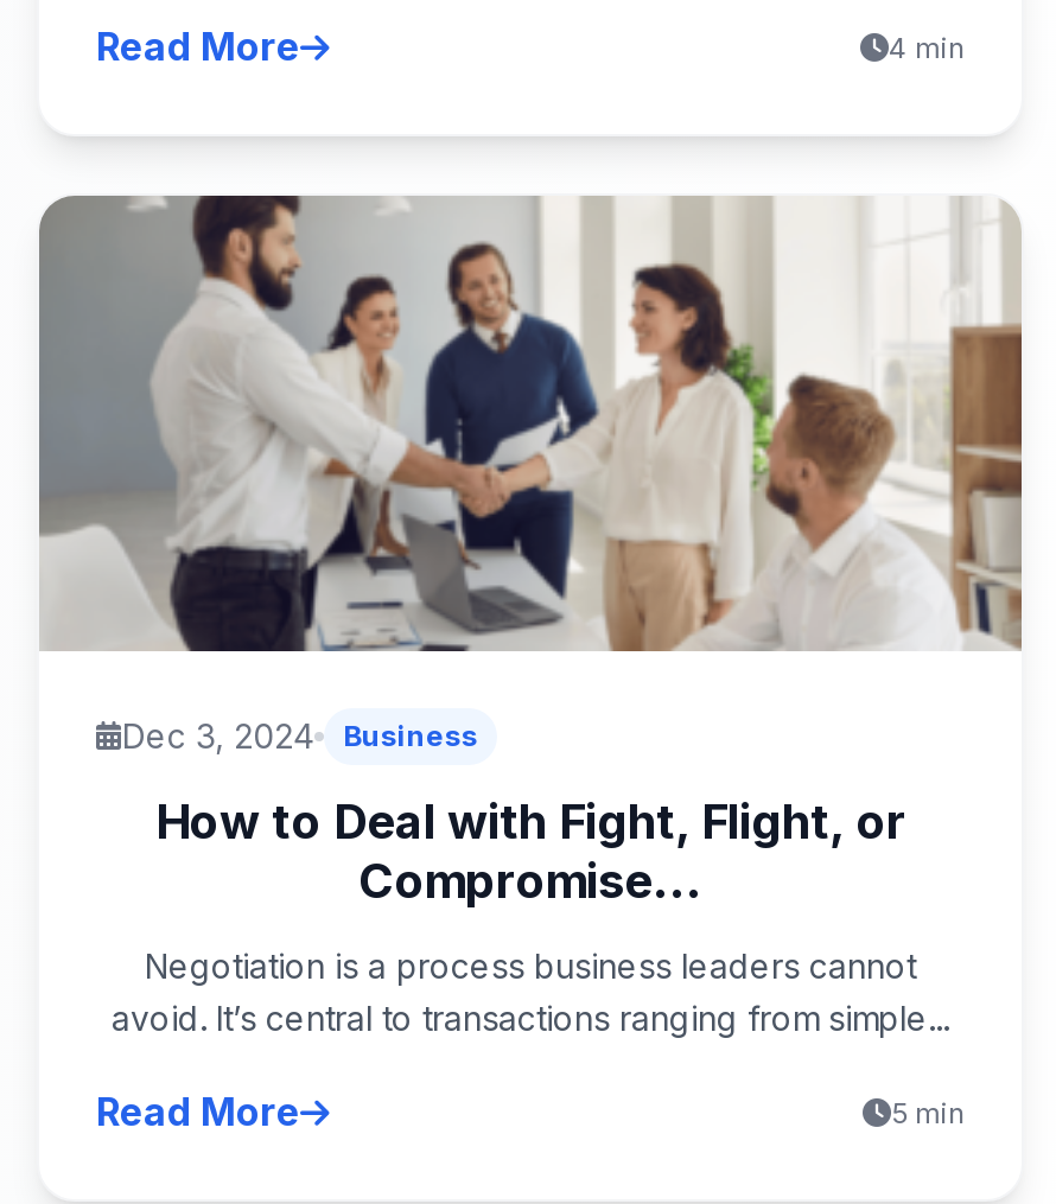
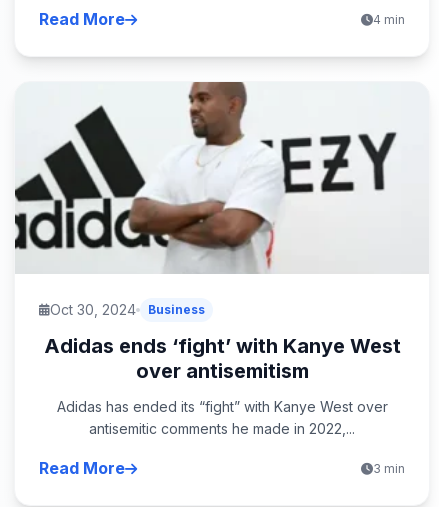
- [image]
- Dec 3, 2024 Business
+ [image]
+ Oct 30, 2024 Business

- How to Deal with Fight, Flight, or
- Compromise...
+ Adidas ends ‘fight’ with Kanye West
+ over antisemitism

- Negotiation is a process business leaders cannot
- avoid. It’s central to transactions ranging from simple...
+ Adidas has ended its “fight” with Kanye West over
+ antisemitic comments he made in 2022,...

- 5 min
+ 3 min
